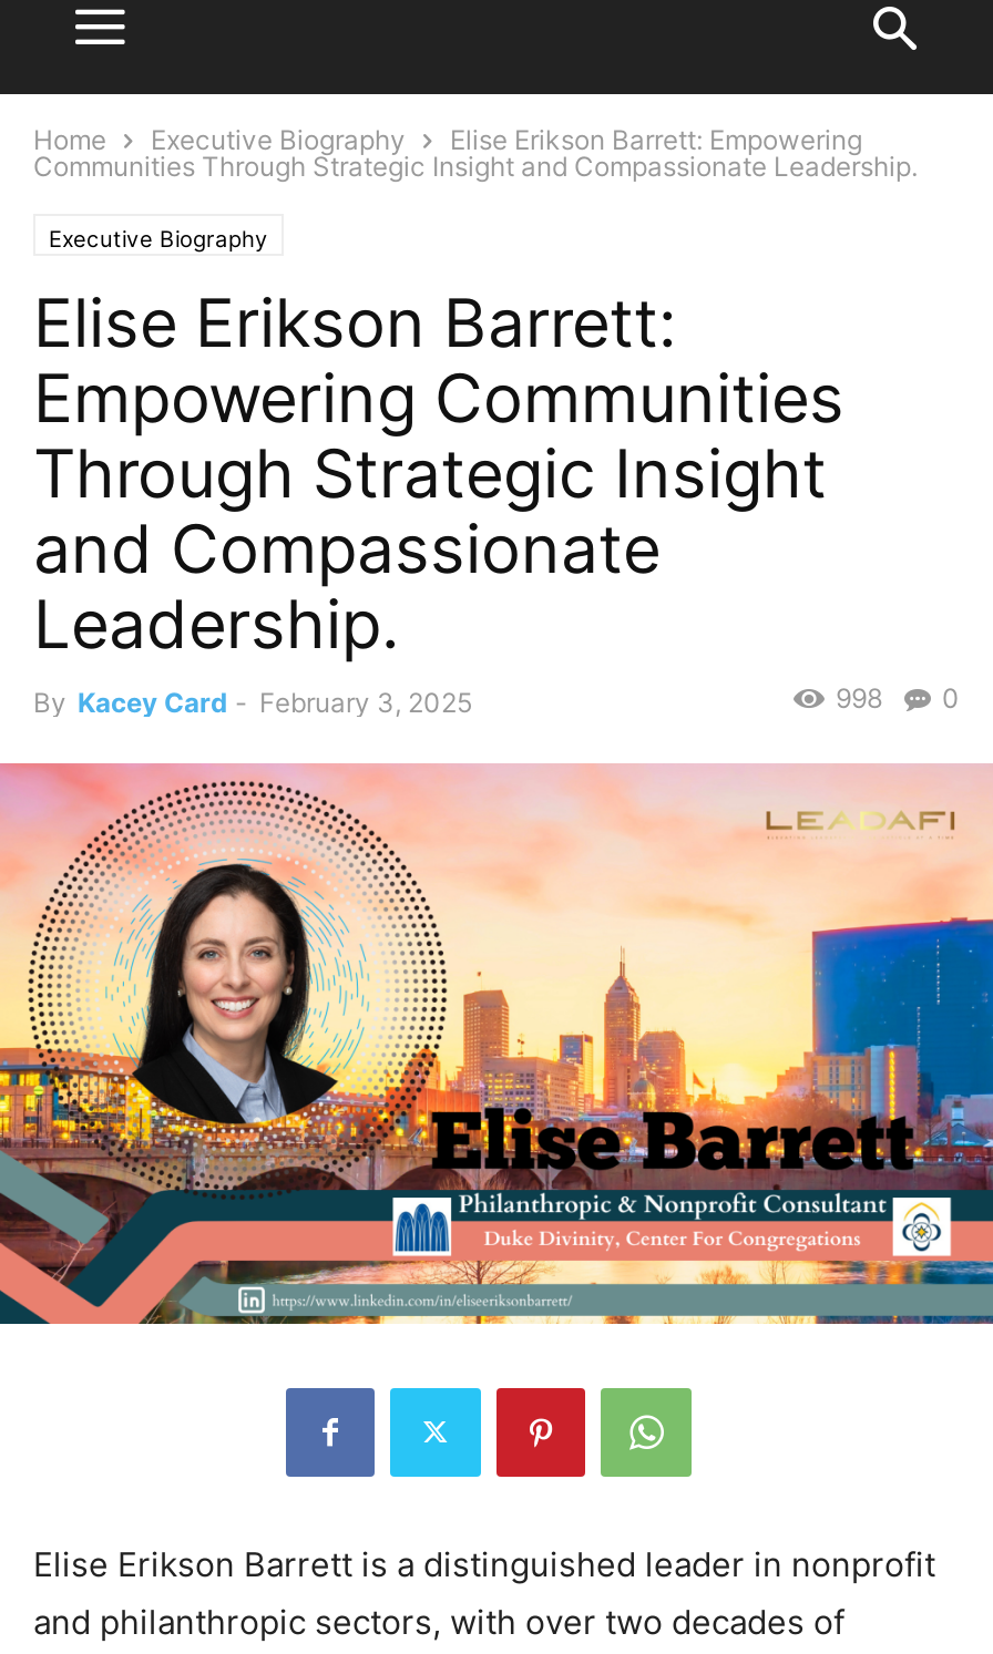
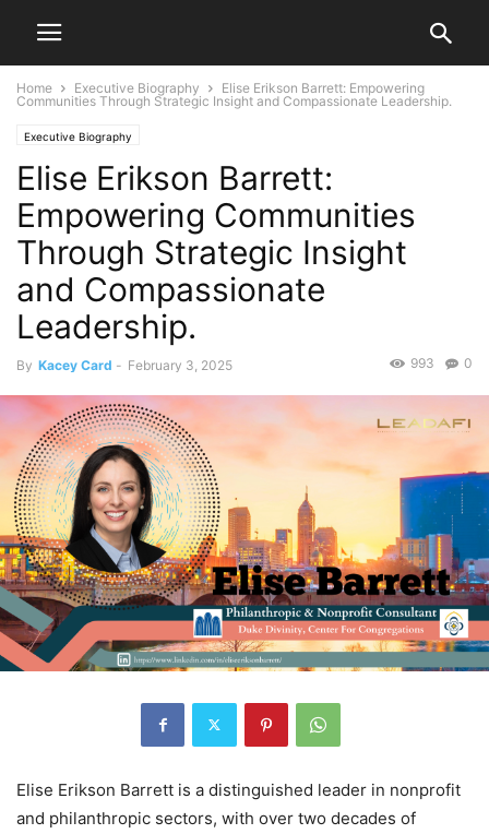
- 998 0
+ 993 0
